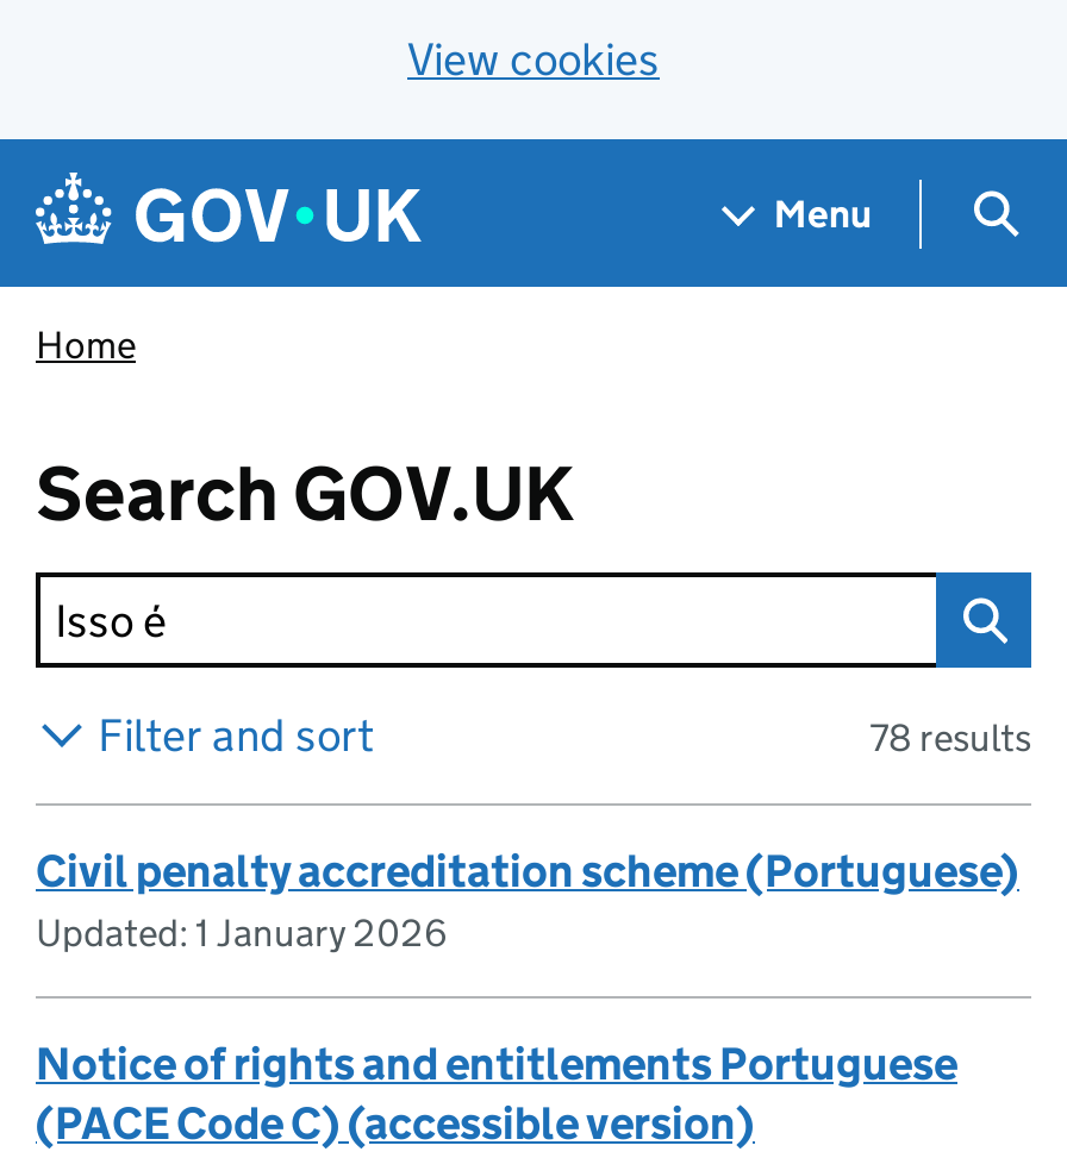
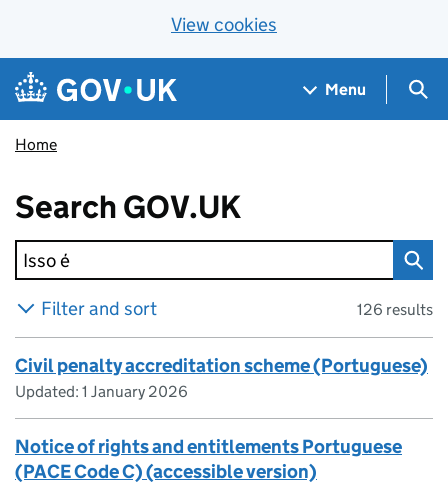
- 78 results
+ 126 results
